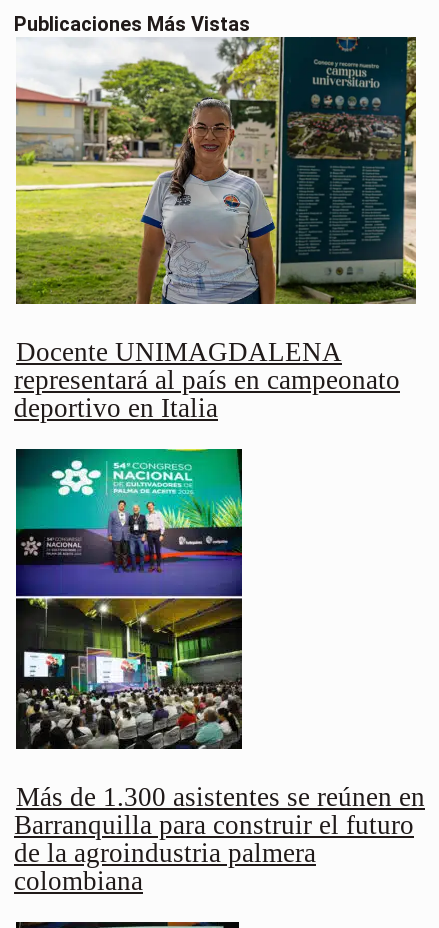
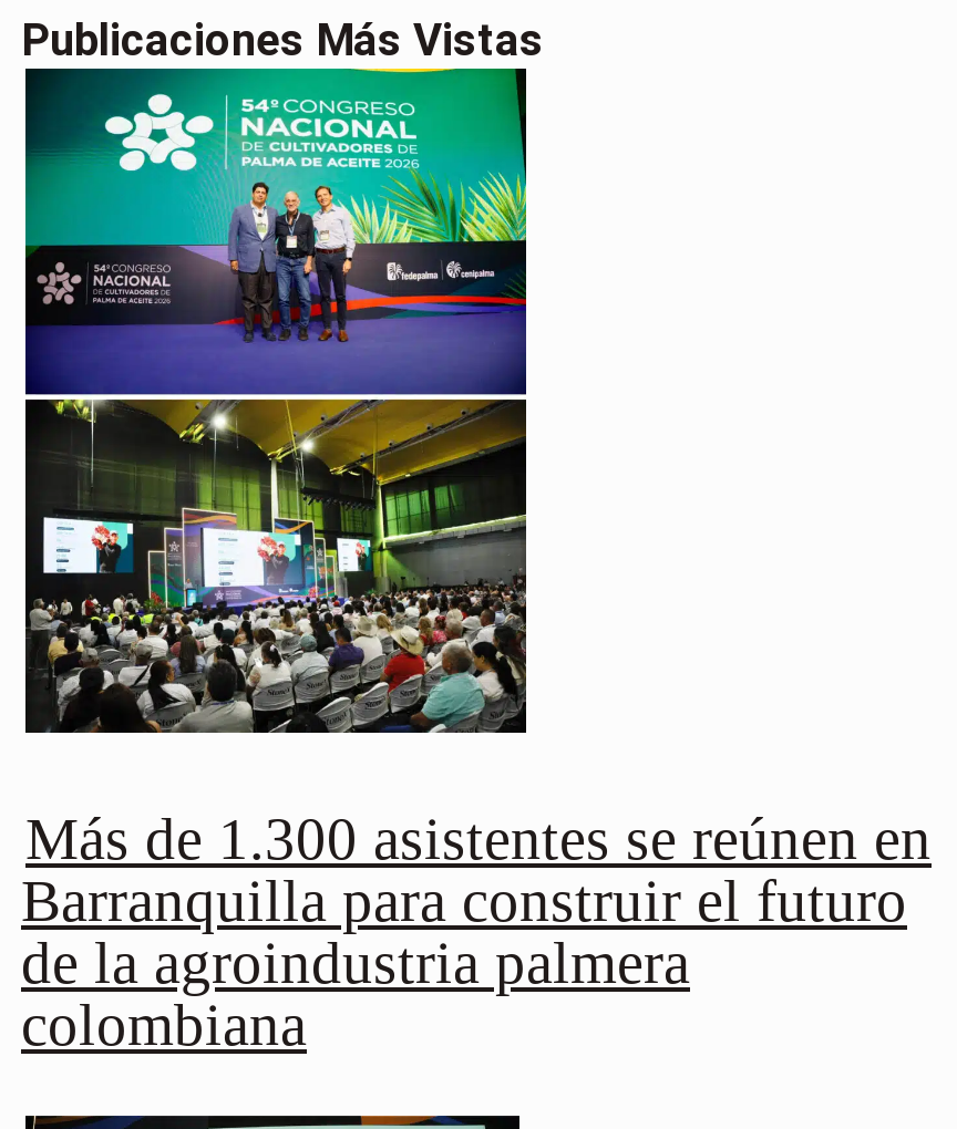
- [image]
- Docente UNIMAGDALENA
- representará al país en campeonato
- deportivo en Italia
